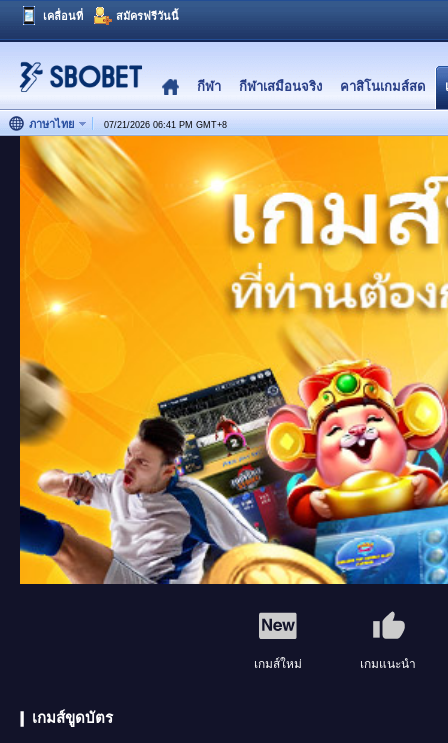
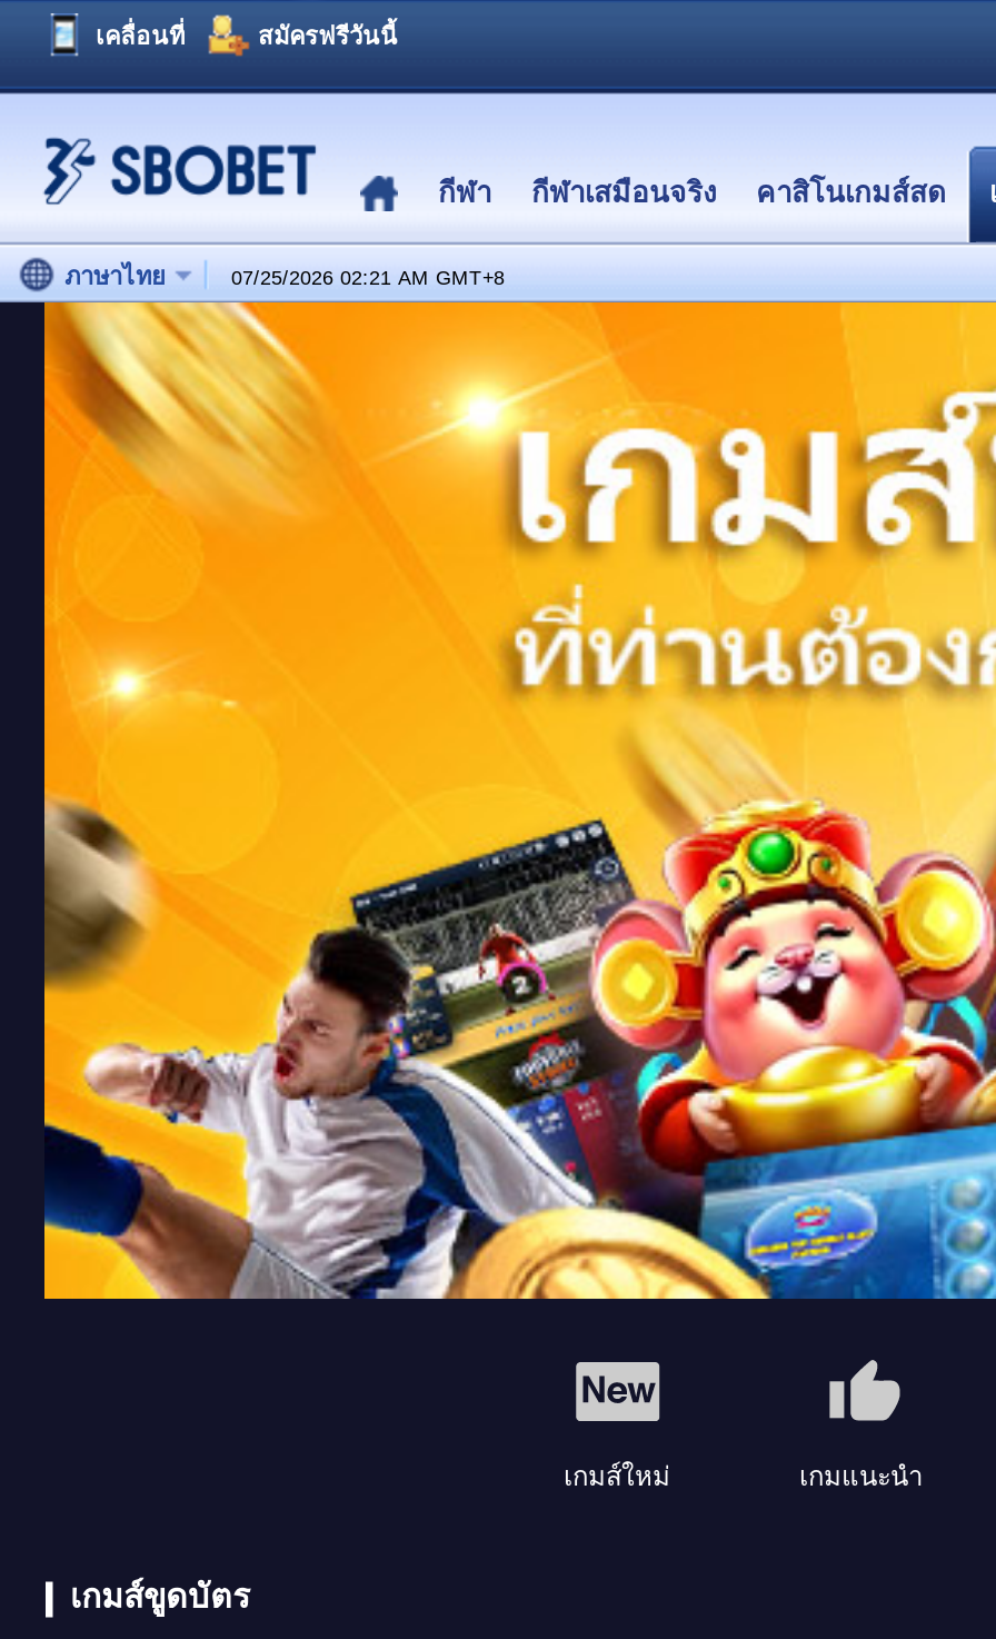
- 07/21/2026 06:41 PM GMT+8
+ 07/25/2026 02:21 AM GMT+8
